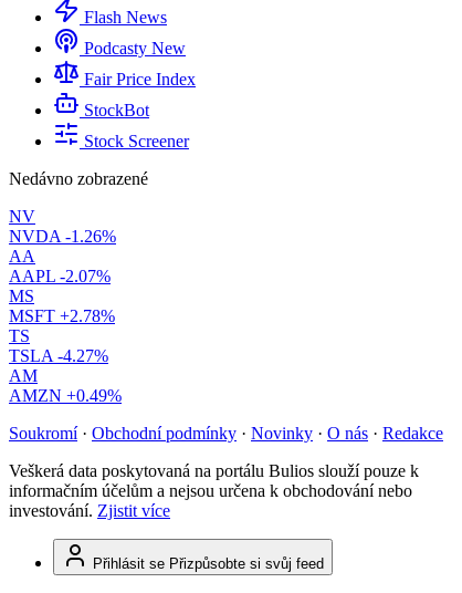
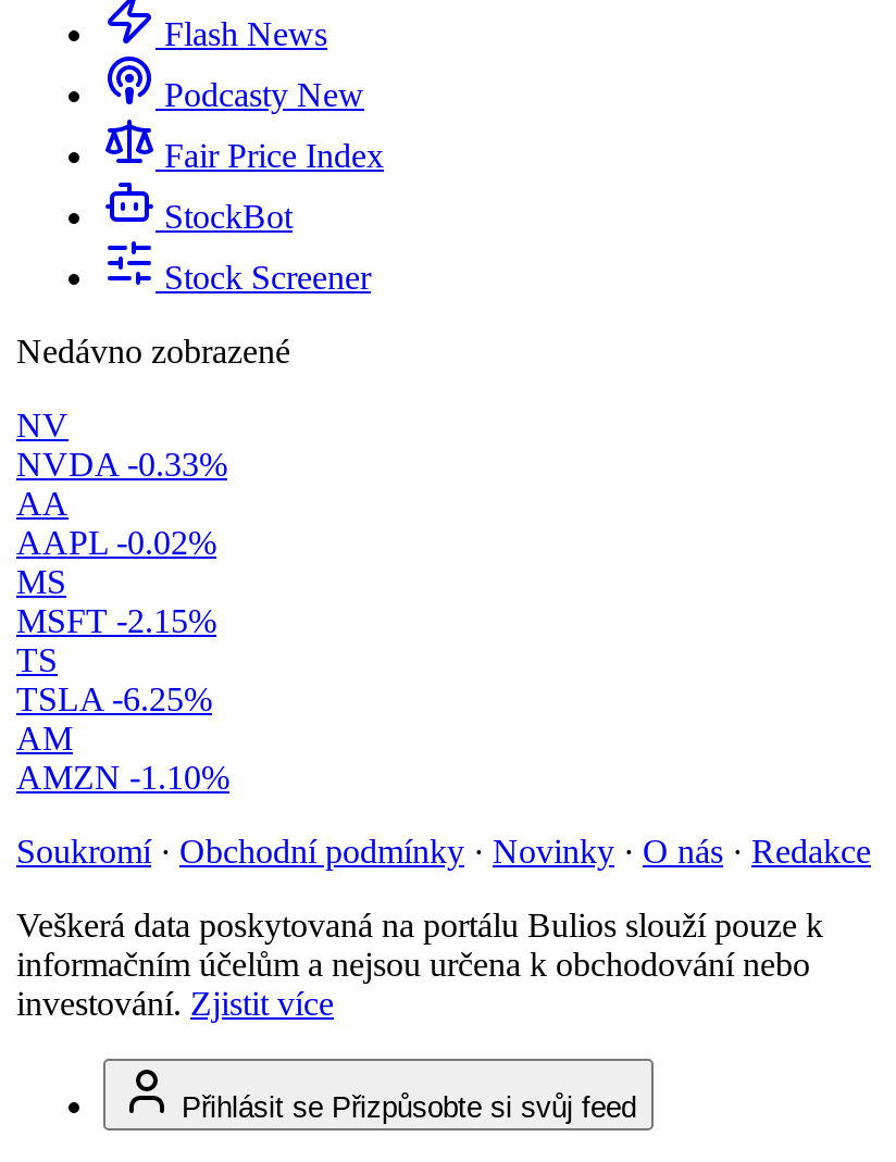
- NVDA -1.26%
+ NVDA -0.33%

- AAPL -2.07%
+ AAPL -0.02%

- MSFT +2.78%
+ MSFT -2.15%

- TSLA -4.27%
+ TSLA -6.25%

- AMZN +0.49%
+ AMZN -1.10%
